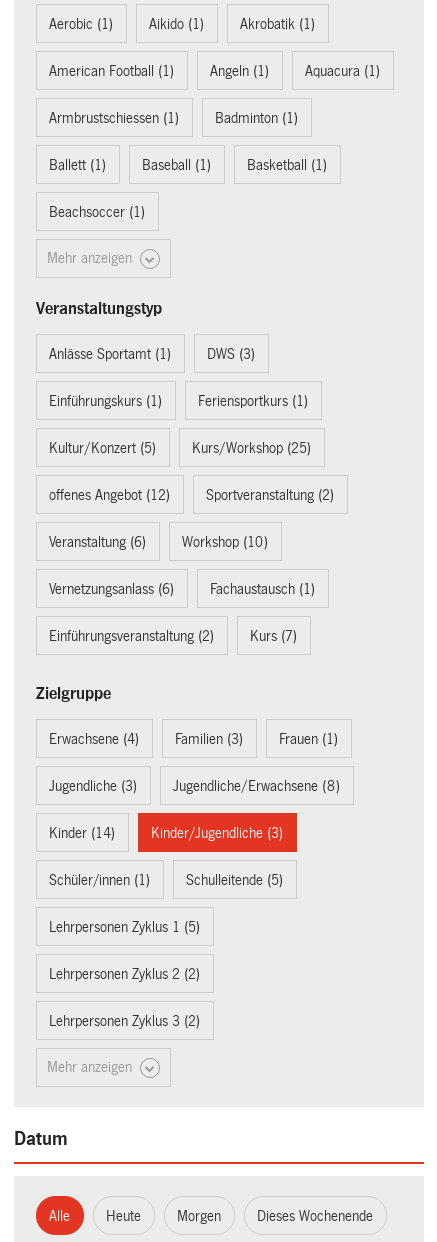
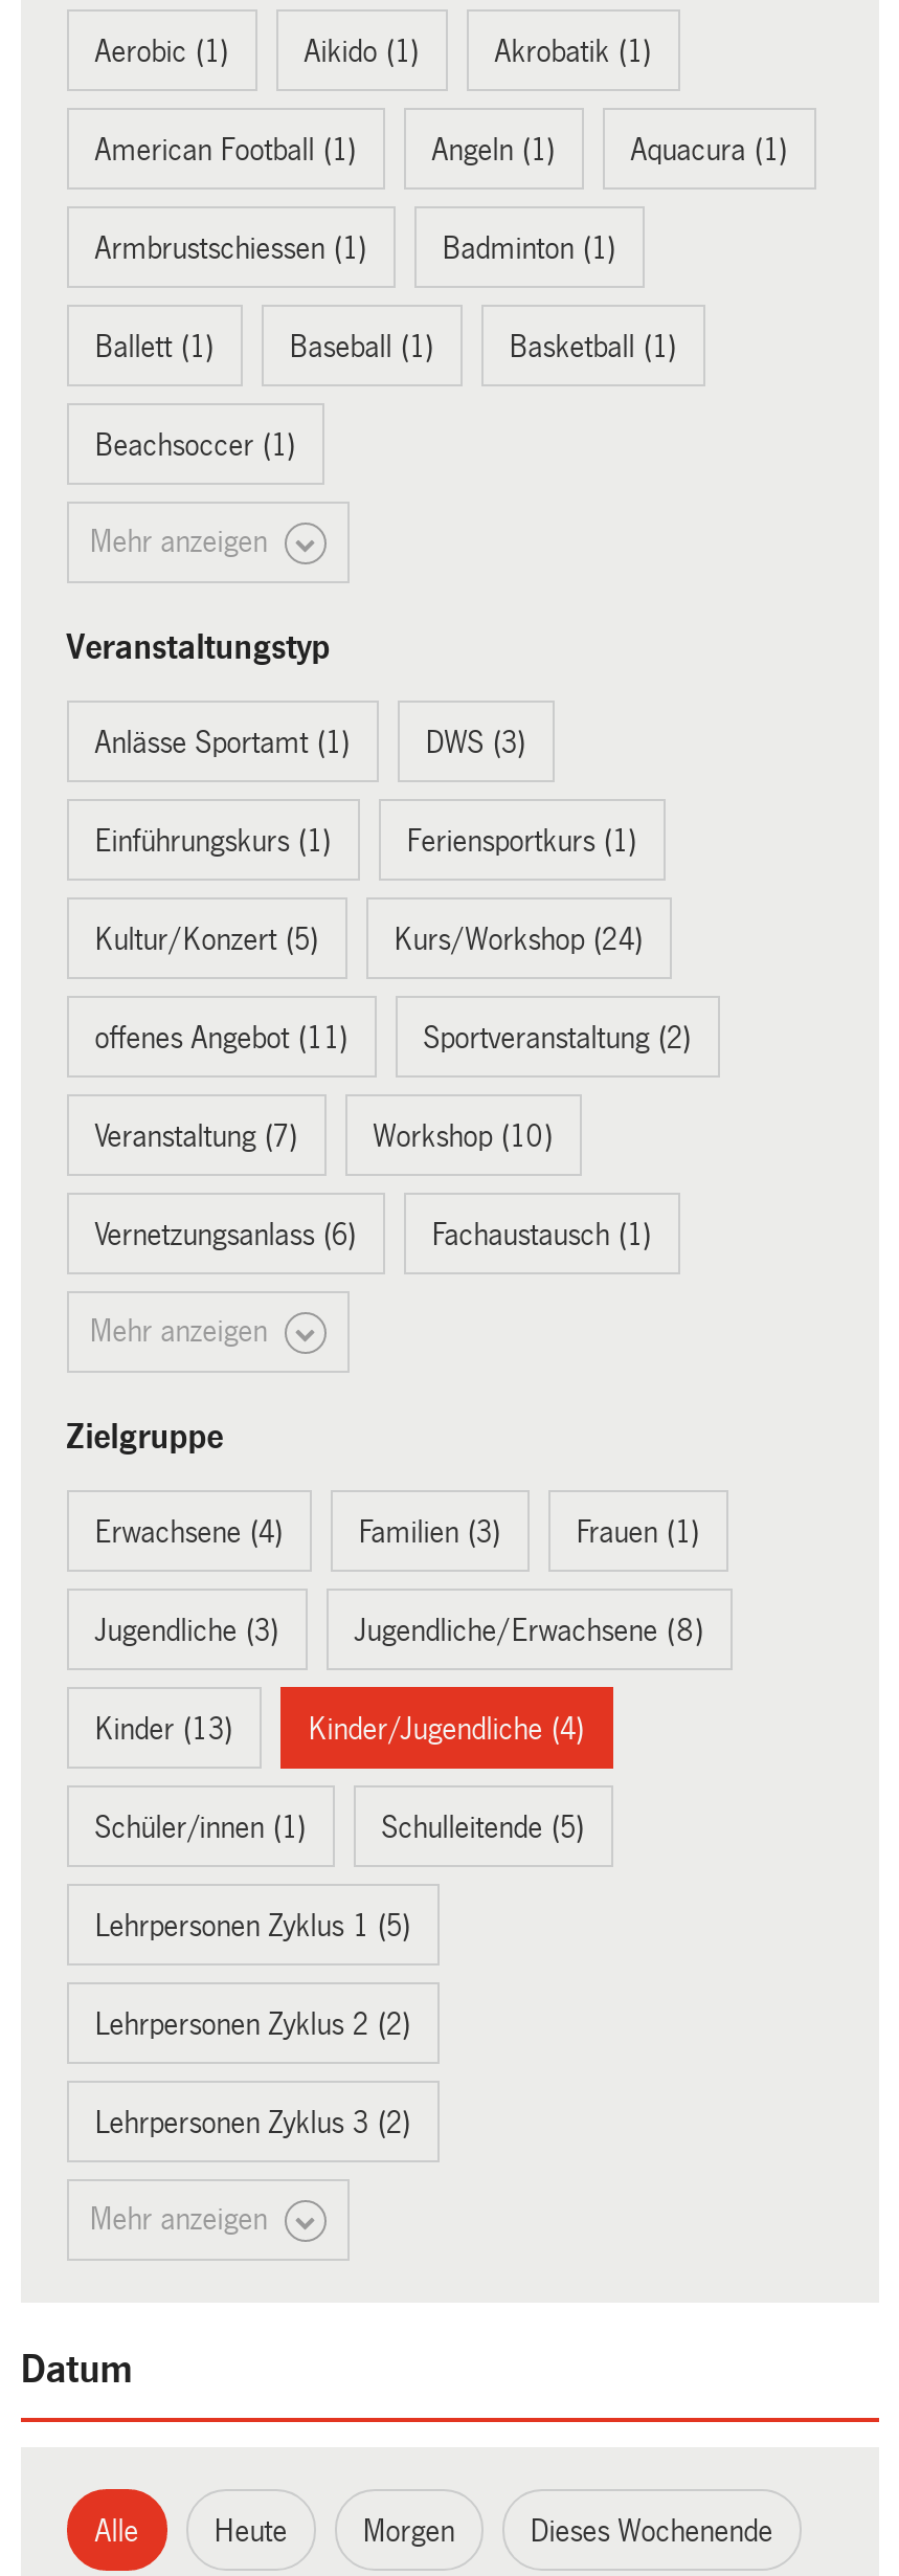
- Kurs/Workshop (25)
+ Kurs/Workshop (24)

- offenes Angebot (12)
+ offenes Angebot (11)

- Veranstaltung (6)
+ Veranstaltung (7)

- Einführungsveranstaltung (2)
- Kurs (7)
+ Mehr anzeigen

- Kinder (14)
+ Kinder (13)

- Kinder/Jugendliche (3)
+ Kinder/Jugendliche (4)
